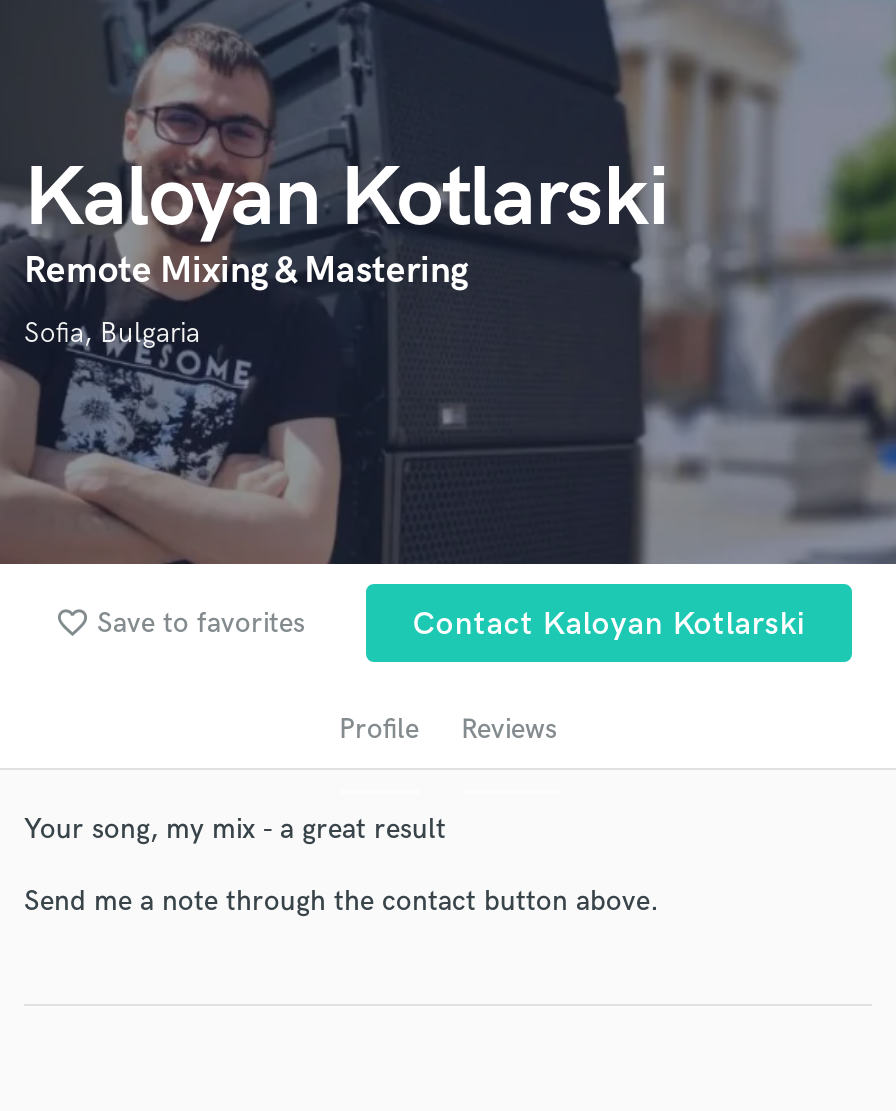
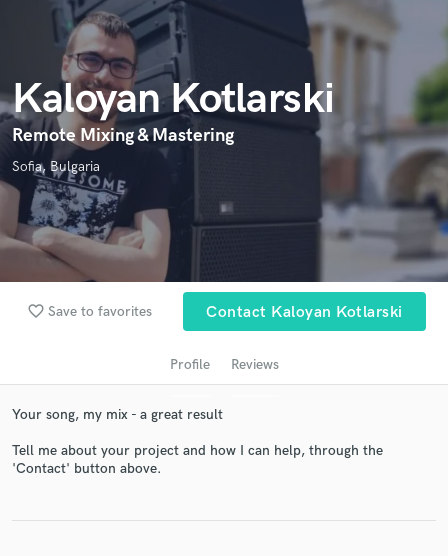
- Send me a note through the contact button above.
+ Tell me about your project and how I can help, through the
+ 'Contact' button above.
